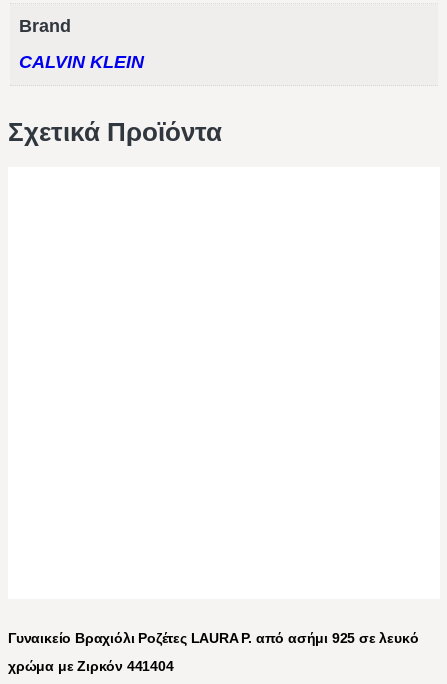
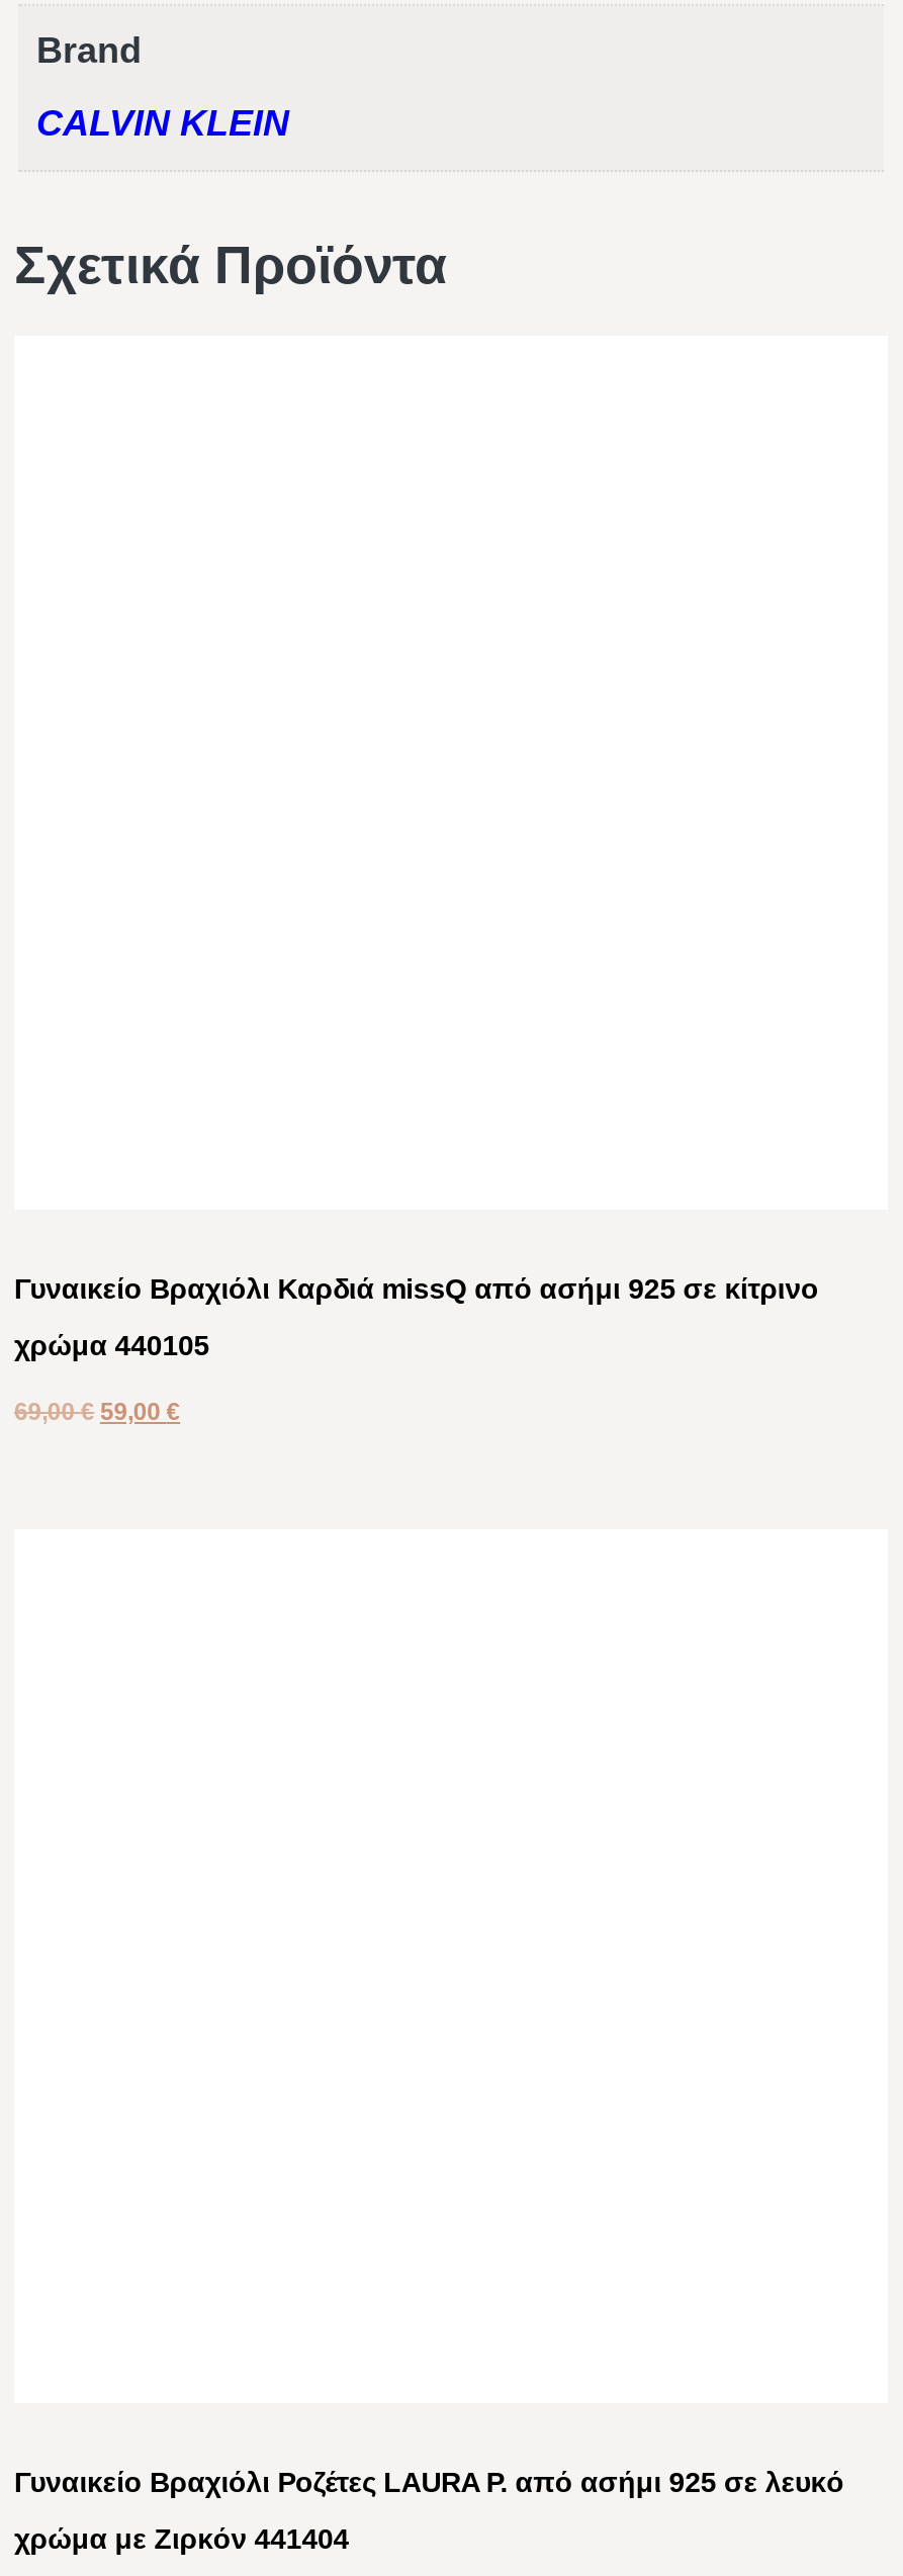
+ Γυναικείο Βραχιόλι Καρδιά missQ από ασήμι 925 σε κίτρινο
+ χρώμα 440105
+ 69,00€ 59,00 €
